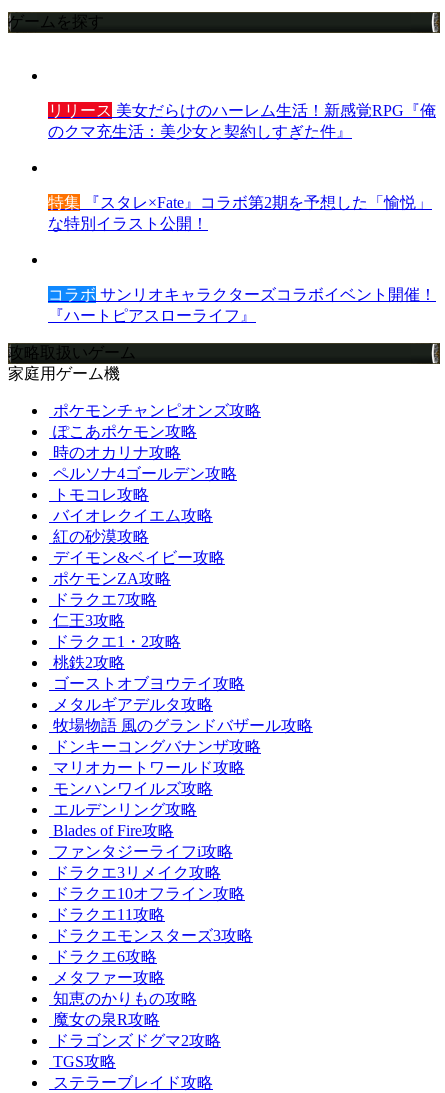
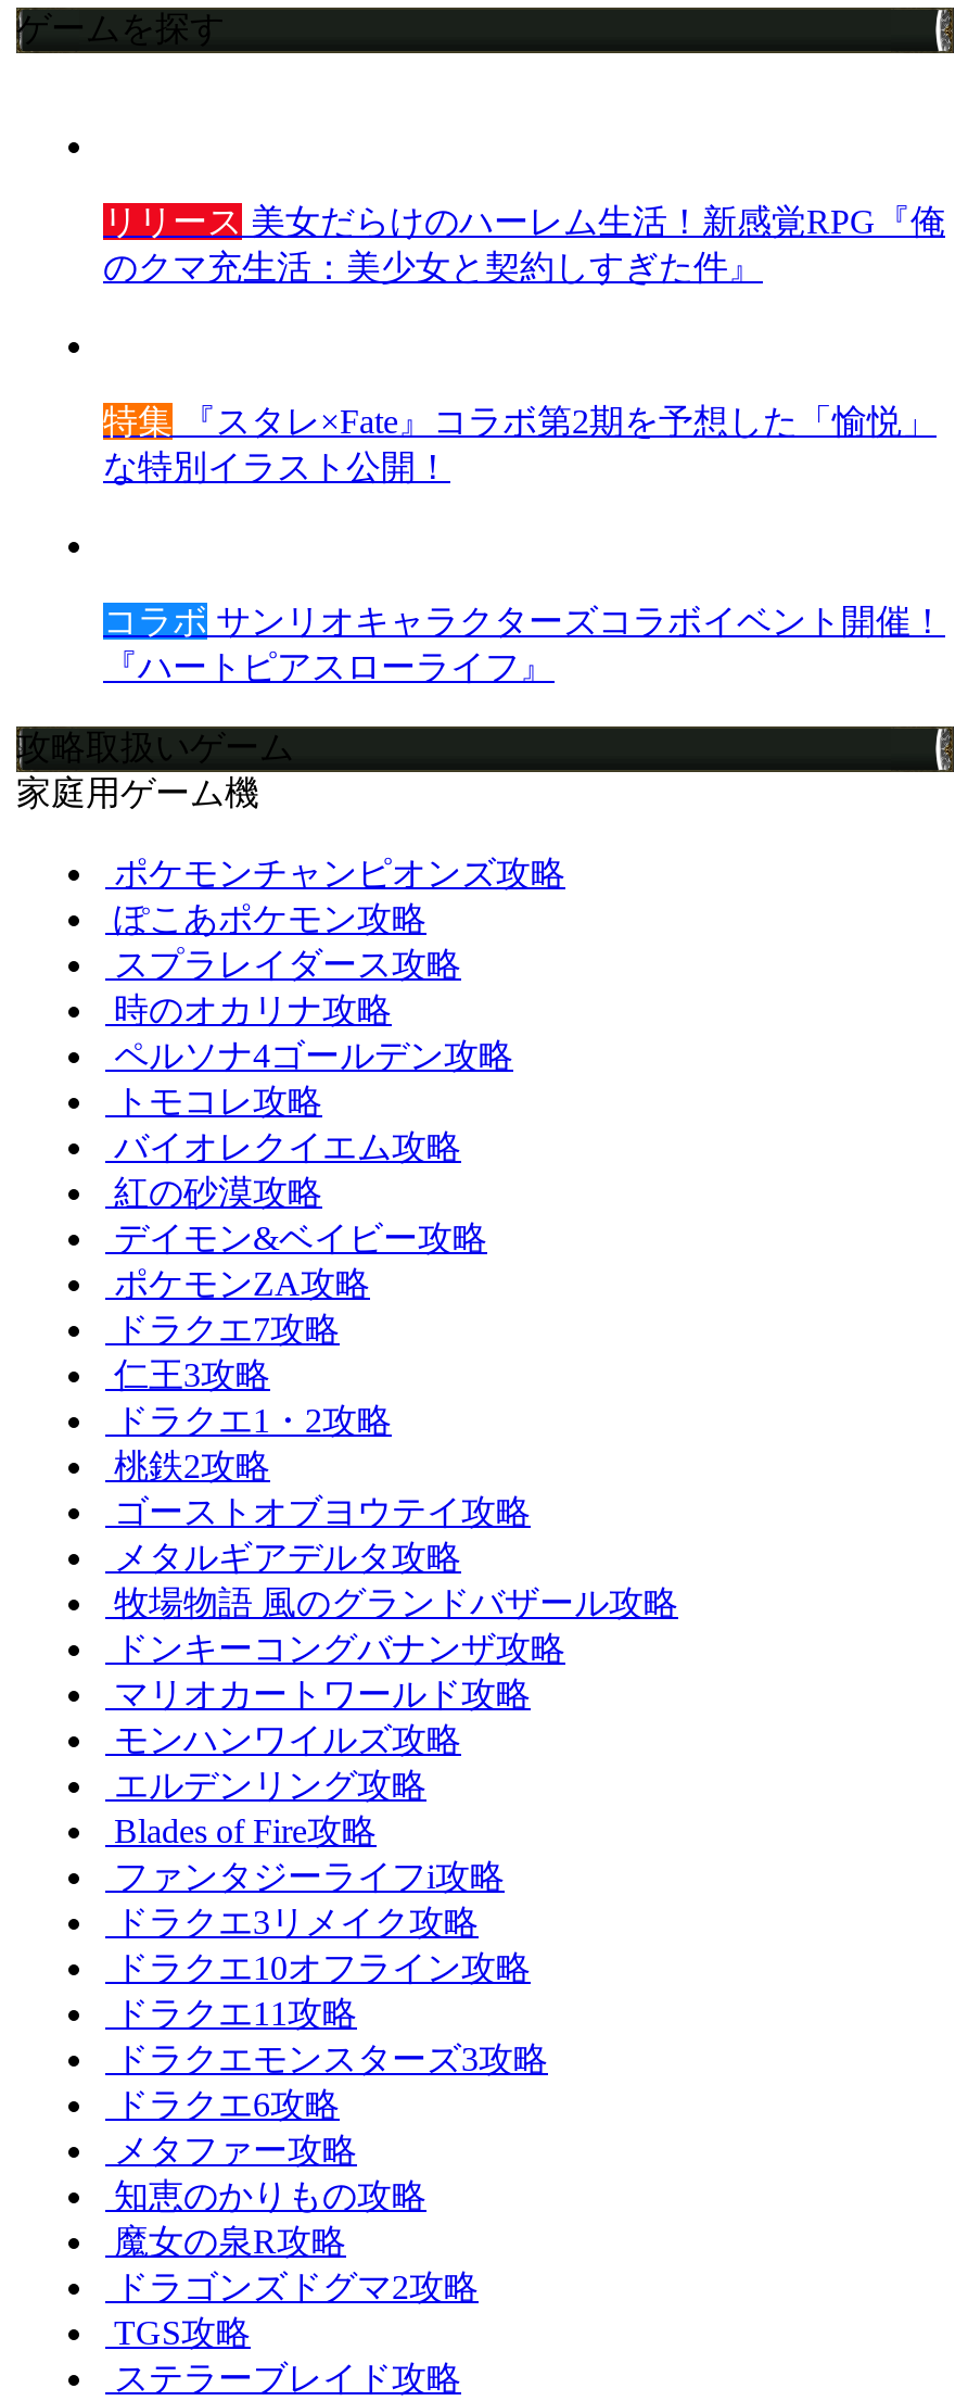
+ スプラレイダース攻略
